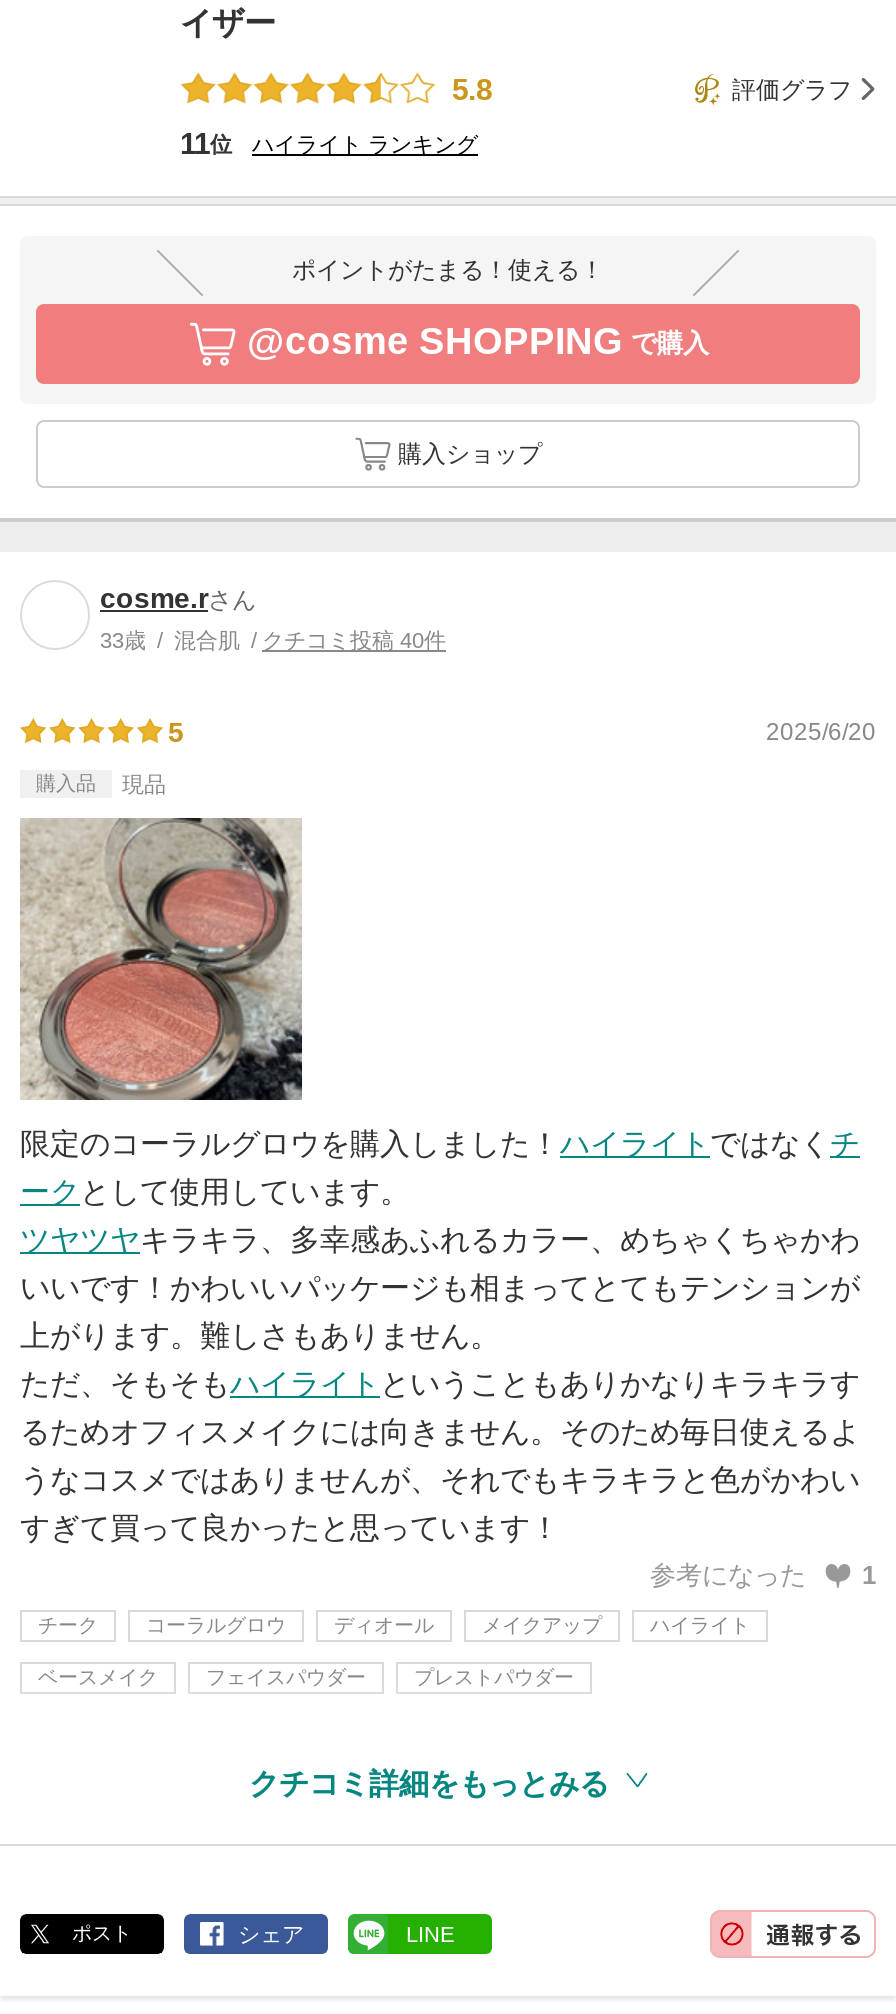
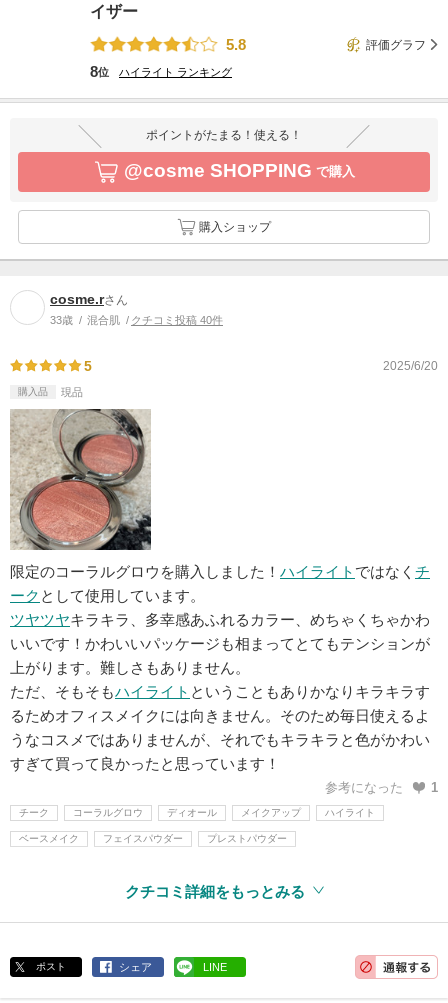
- 11位 ハイライトランキング
+ 8位 ハイライトランキング
